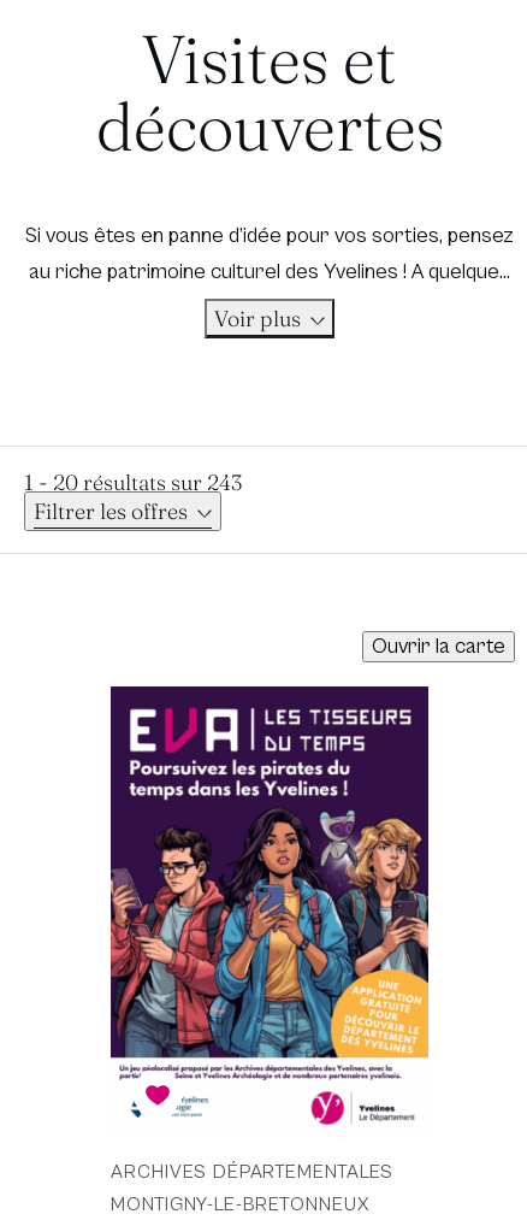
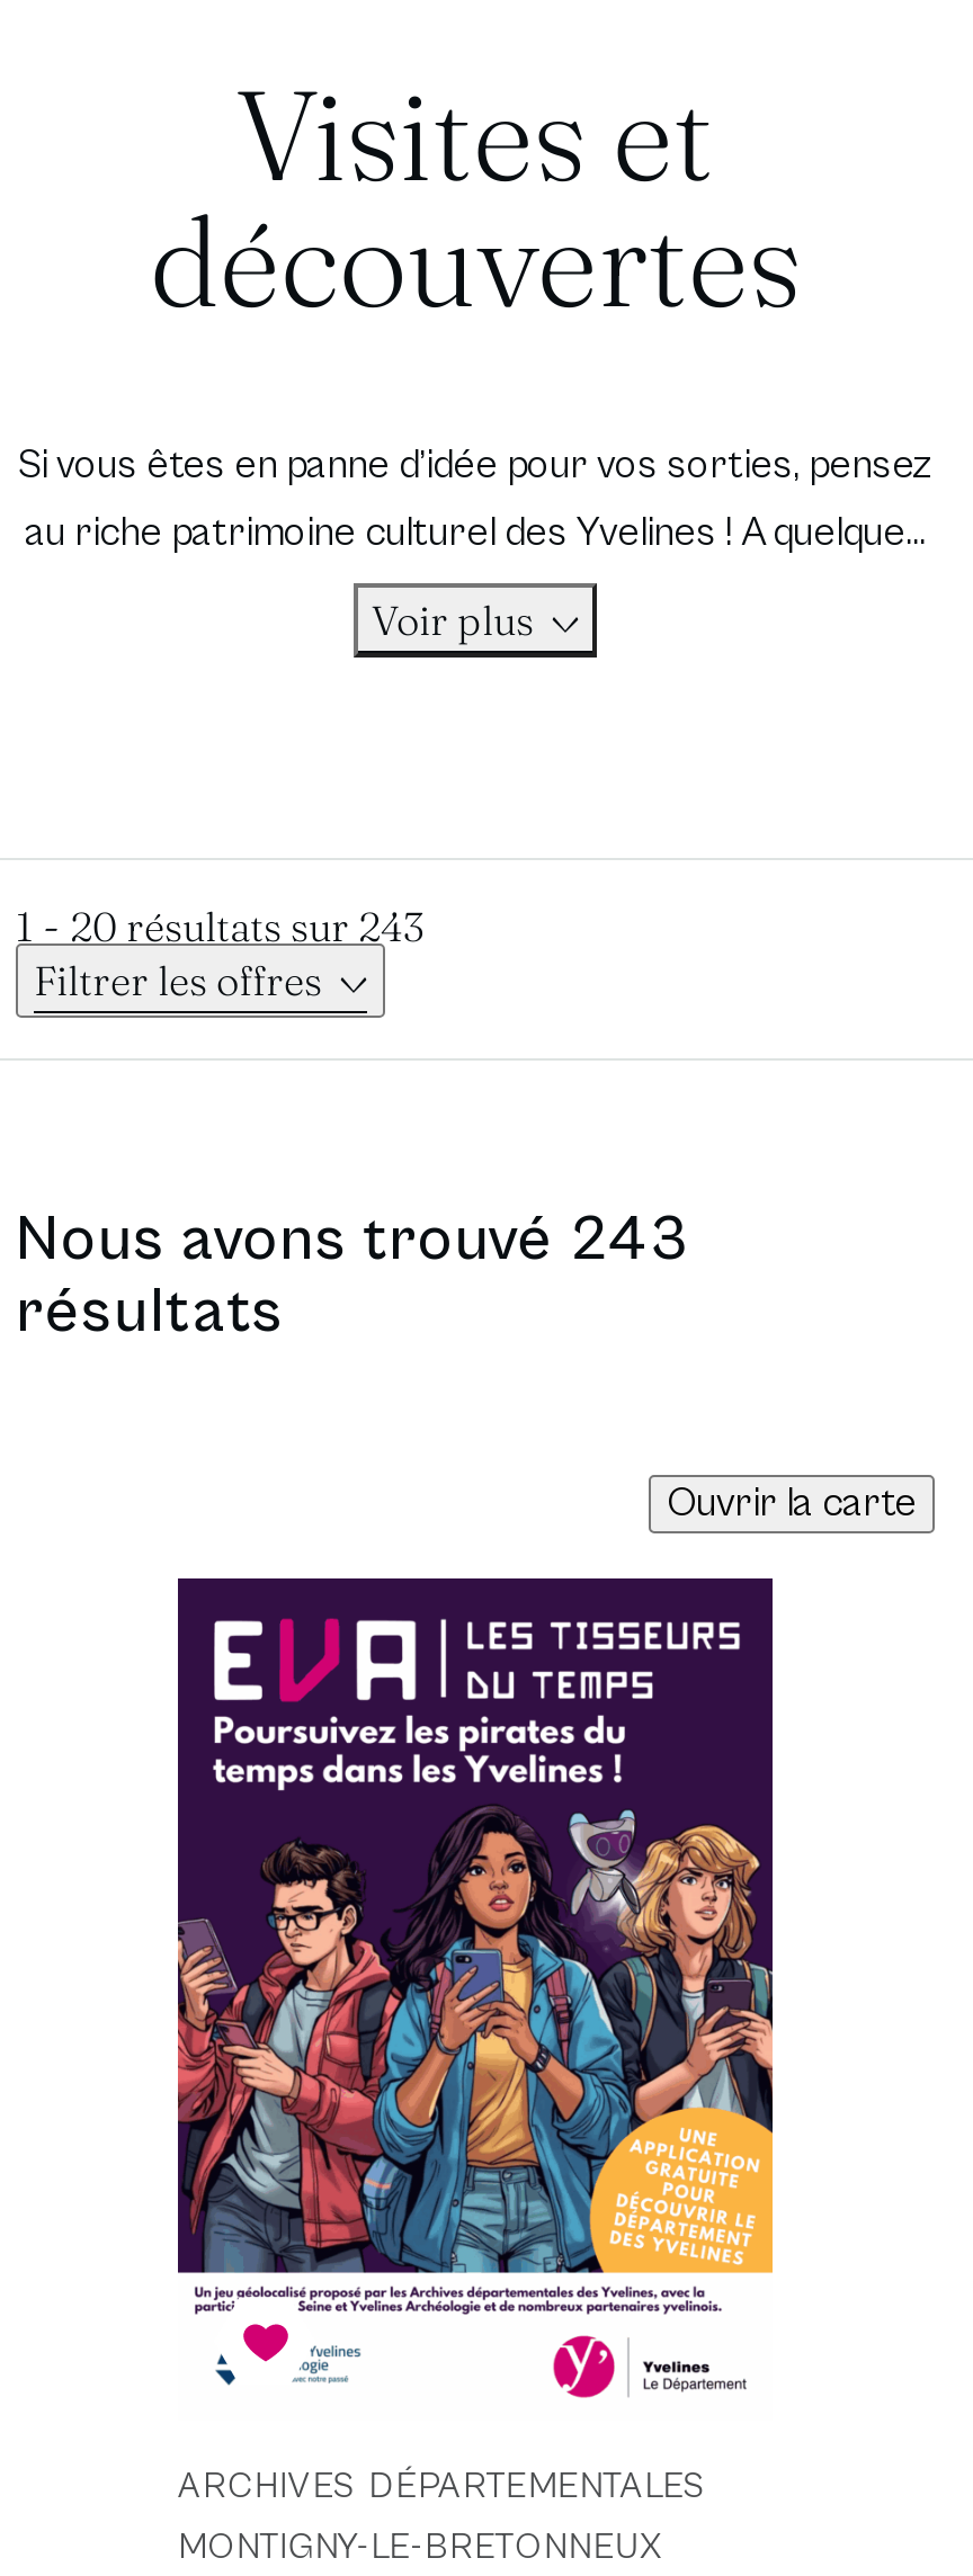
+ Nous avons trouvé 243
+ résultats
